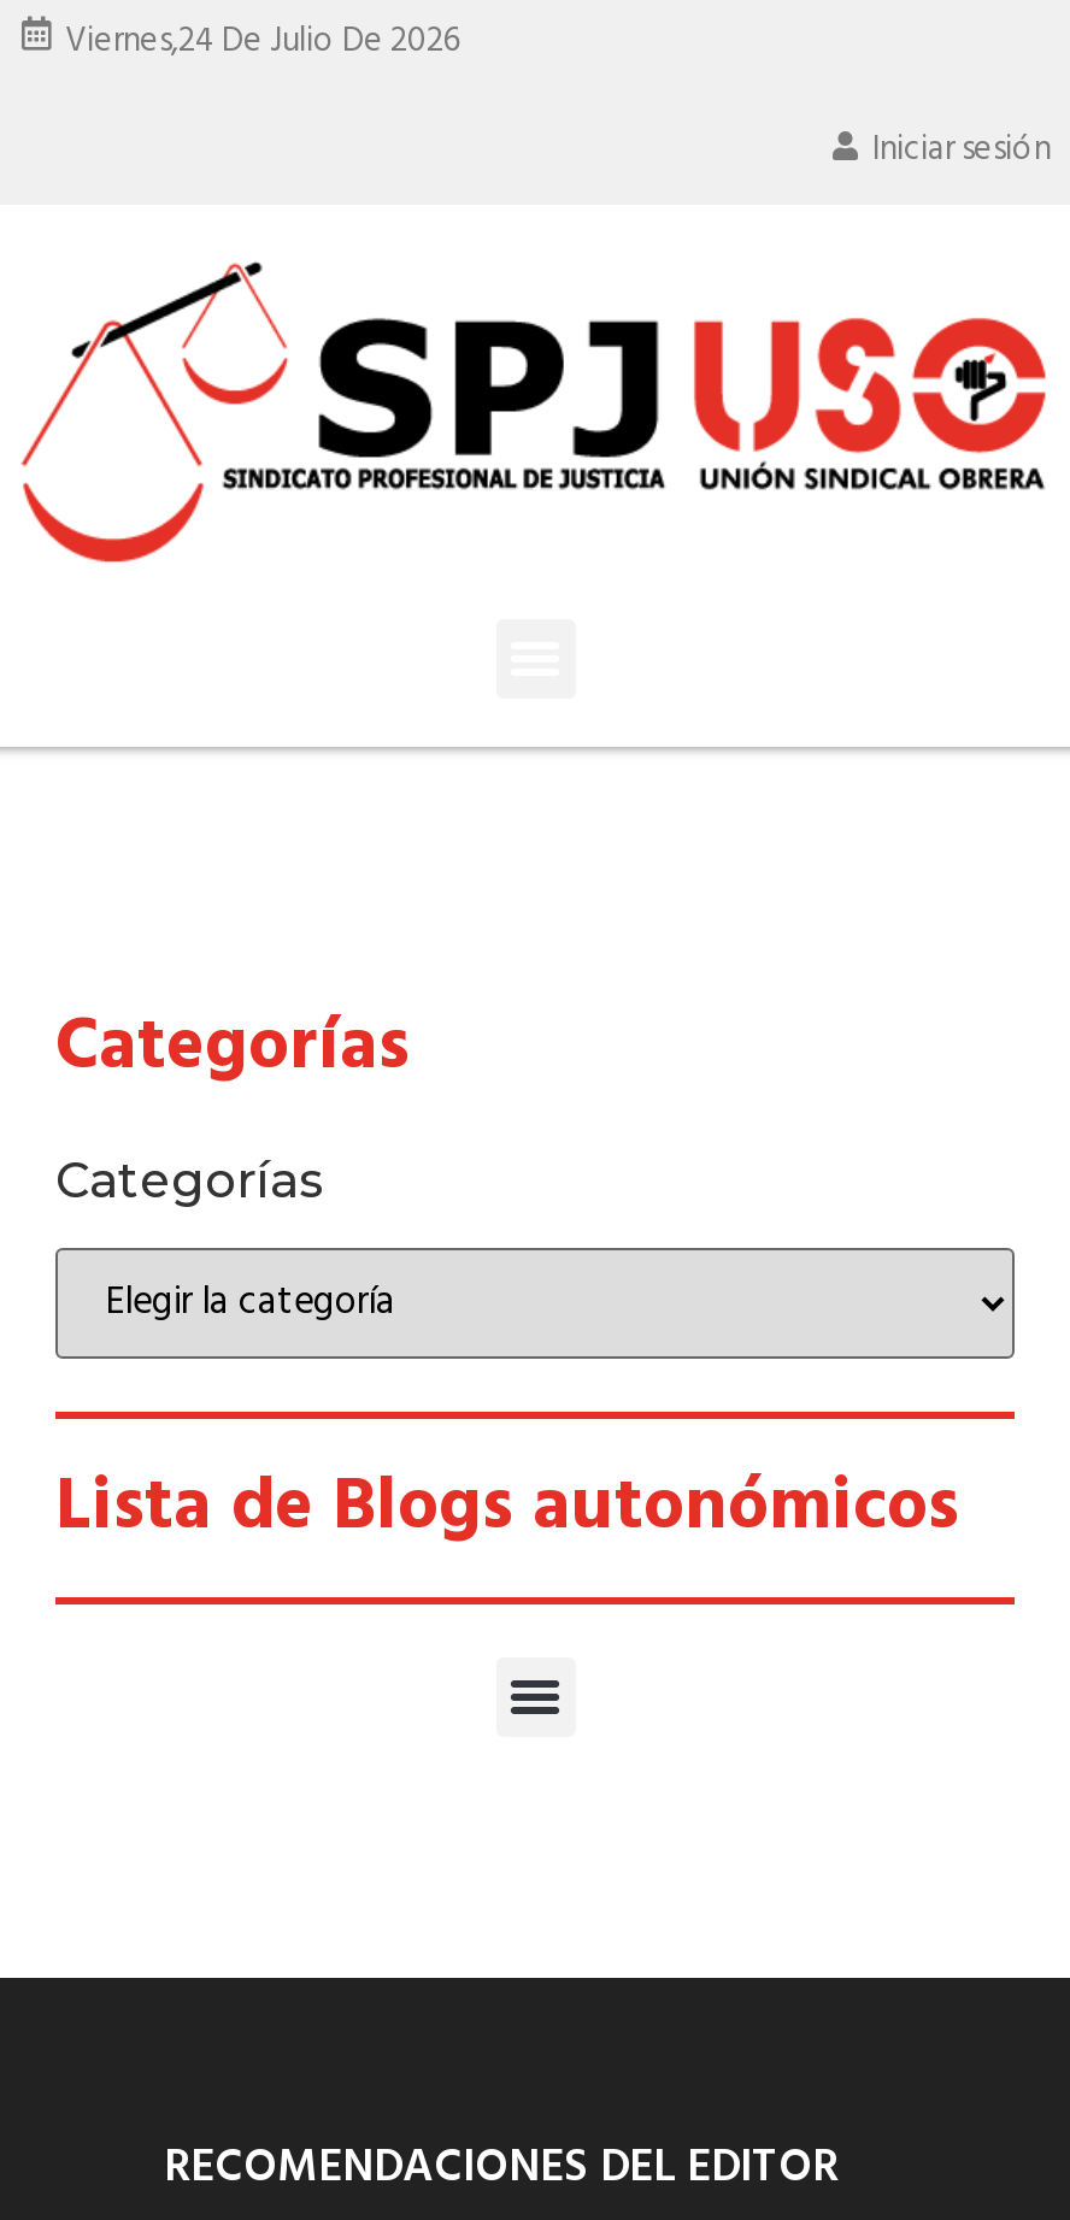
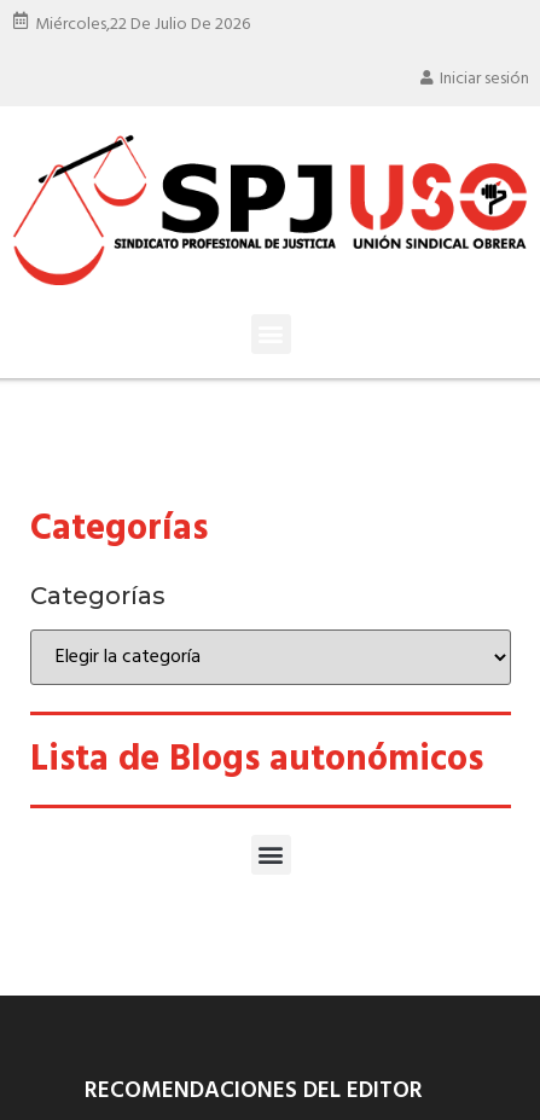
- Viernes,24 De Julio De 2026
+ Miércoles,22 De Julio De 2026
